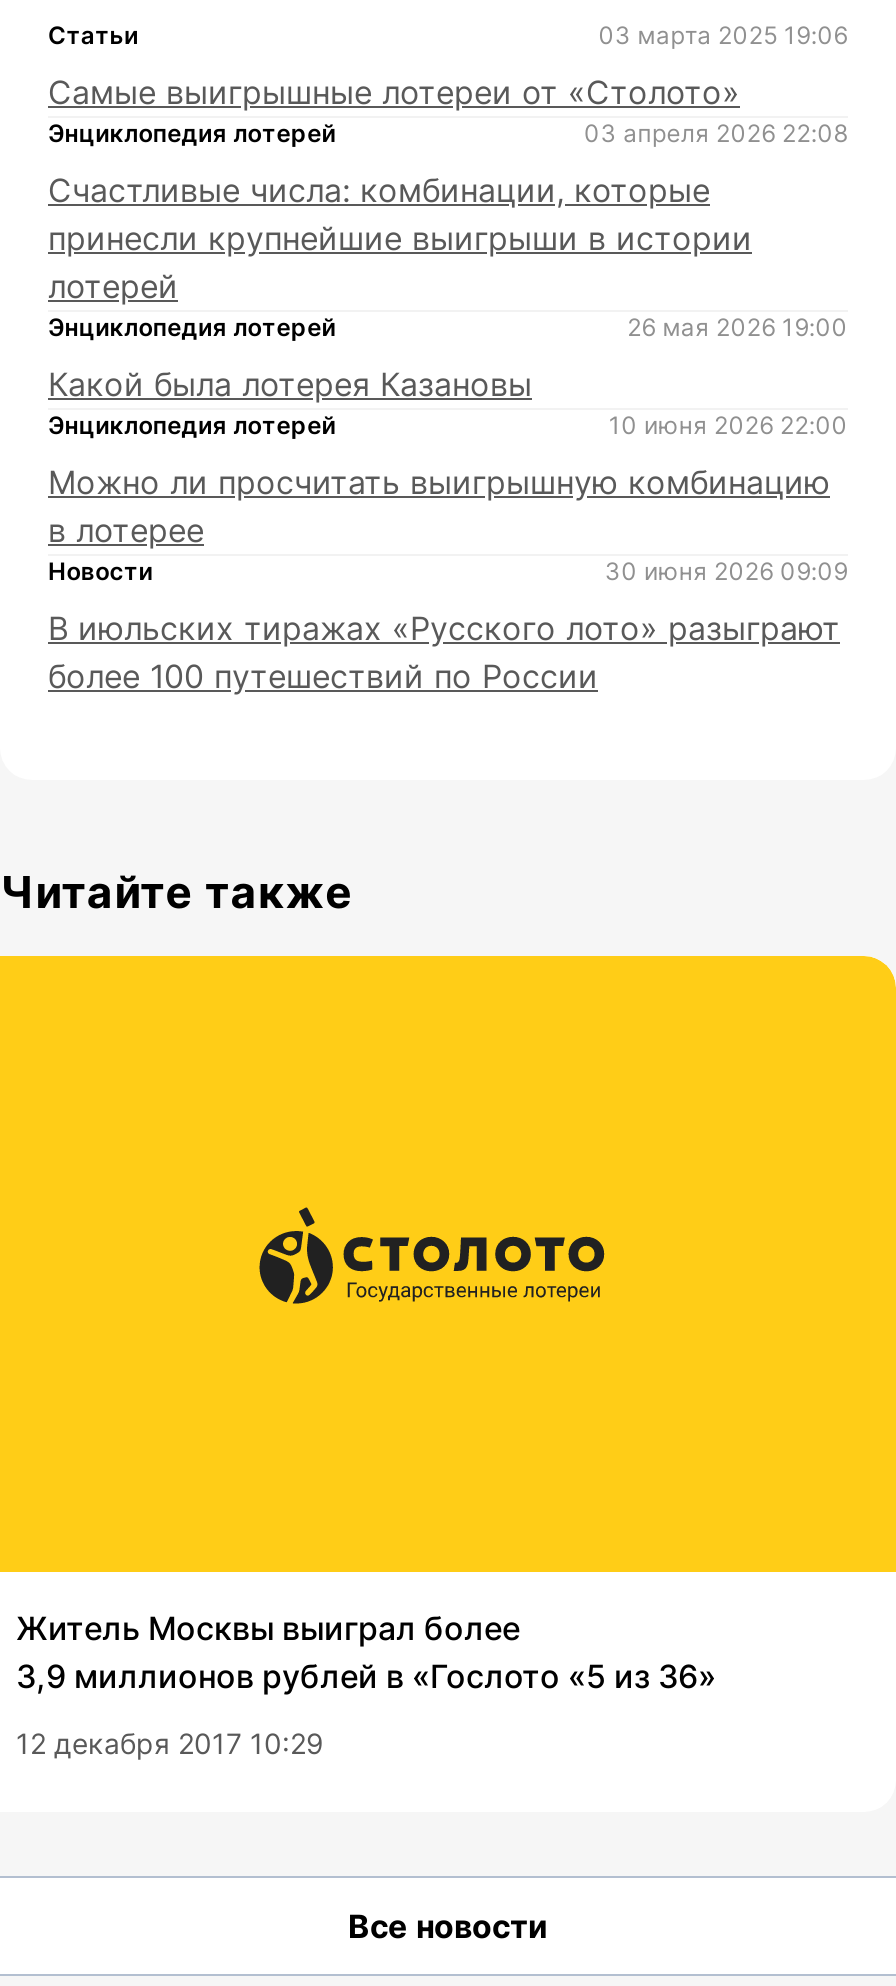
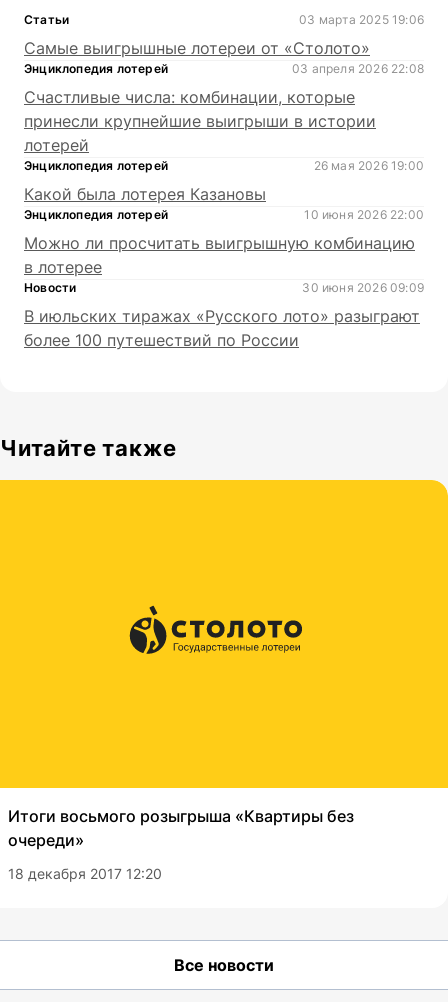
- Житель Москвы выиграл более
- 3,9 миллионов рублей в «Гослото «5 из 36»
+ Итоги восьмого розыгрыша «Квартиры без
+ очереди»

- 12 декабря 2017 10:29
+ 18 декабря 2017 12:20
